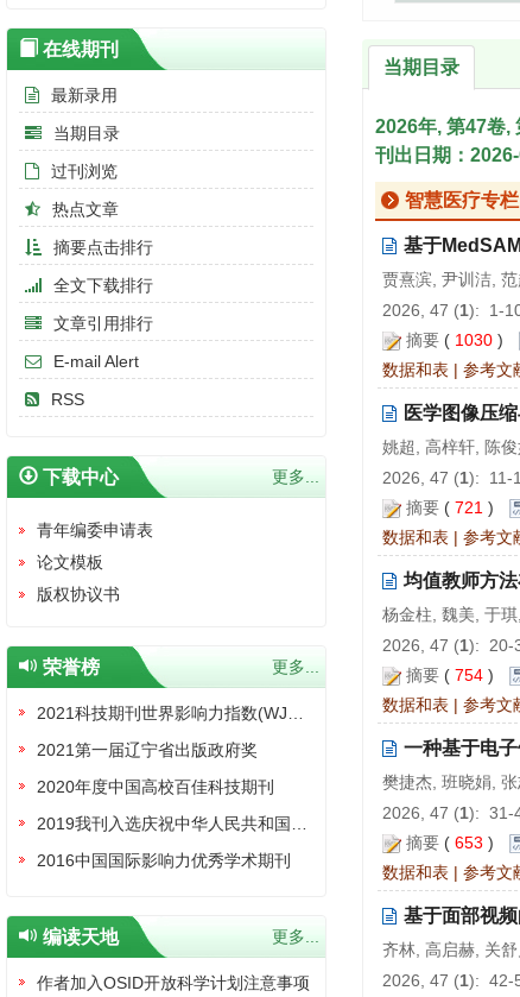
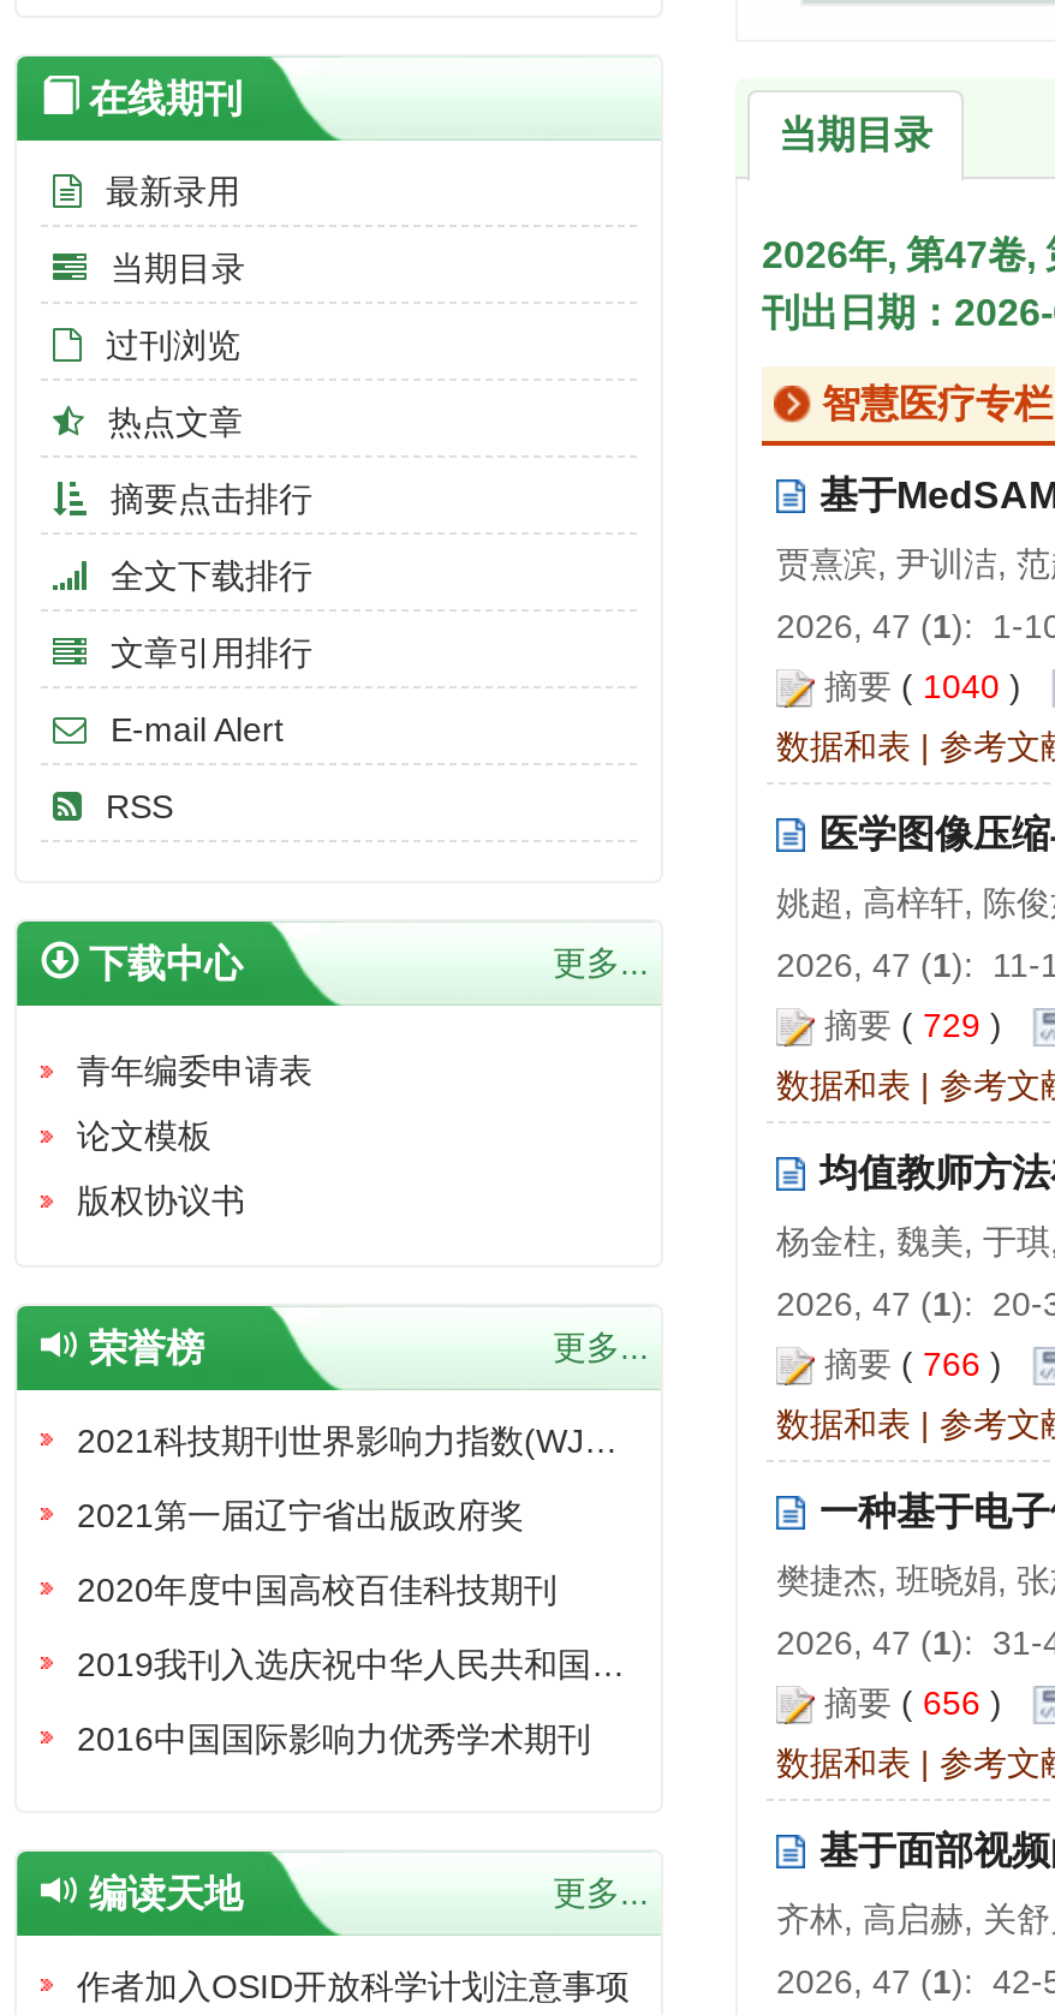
- 摘要(1030)
+ 摘要(1040)

- 摘要(721)
+ 摘要(729)

- 摘要(754)
+ 摘要(766)

- 摘要(653)
+ 摘要(656)
